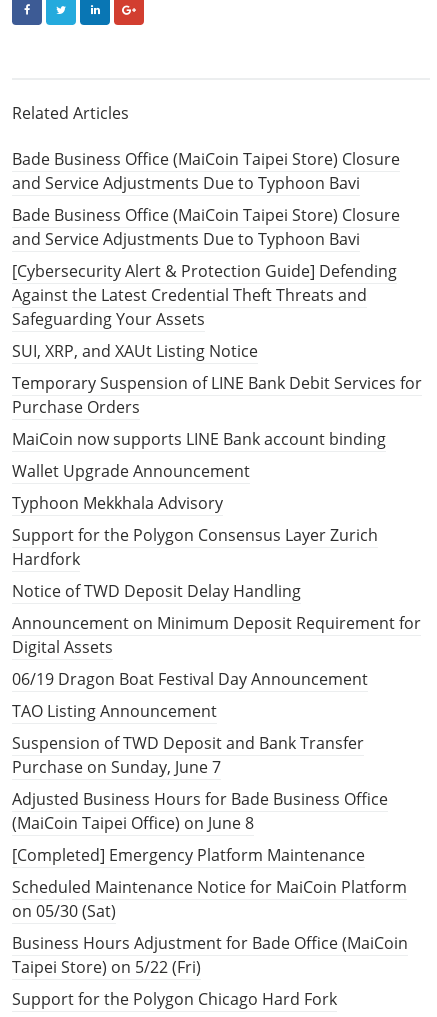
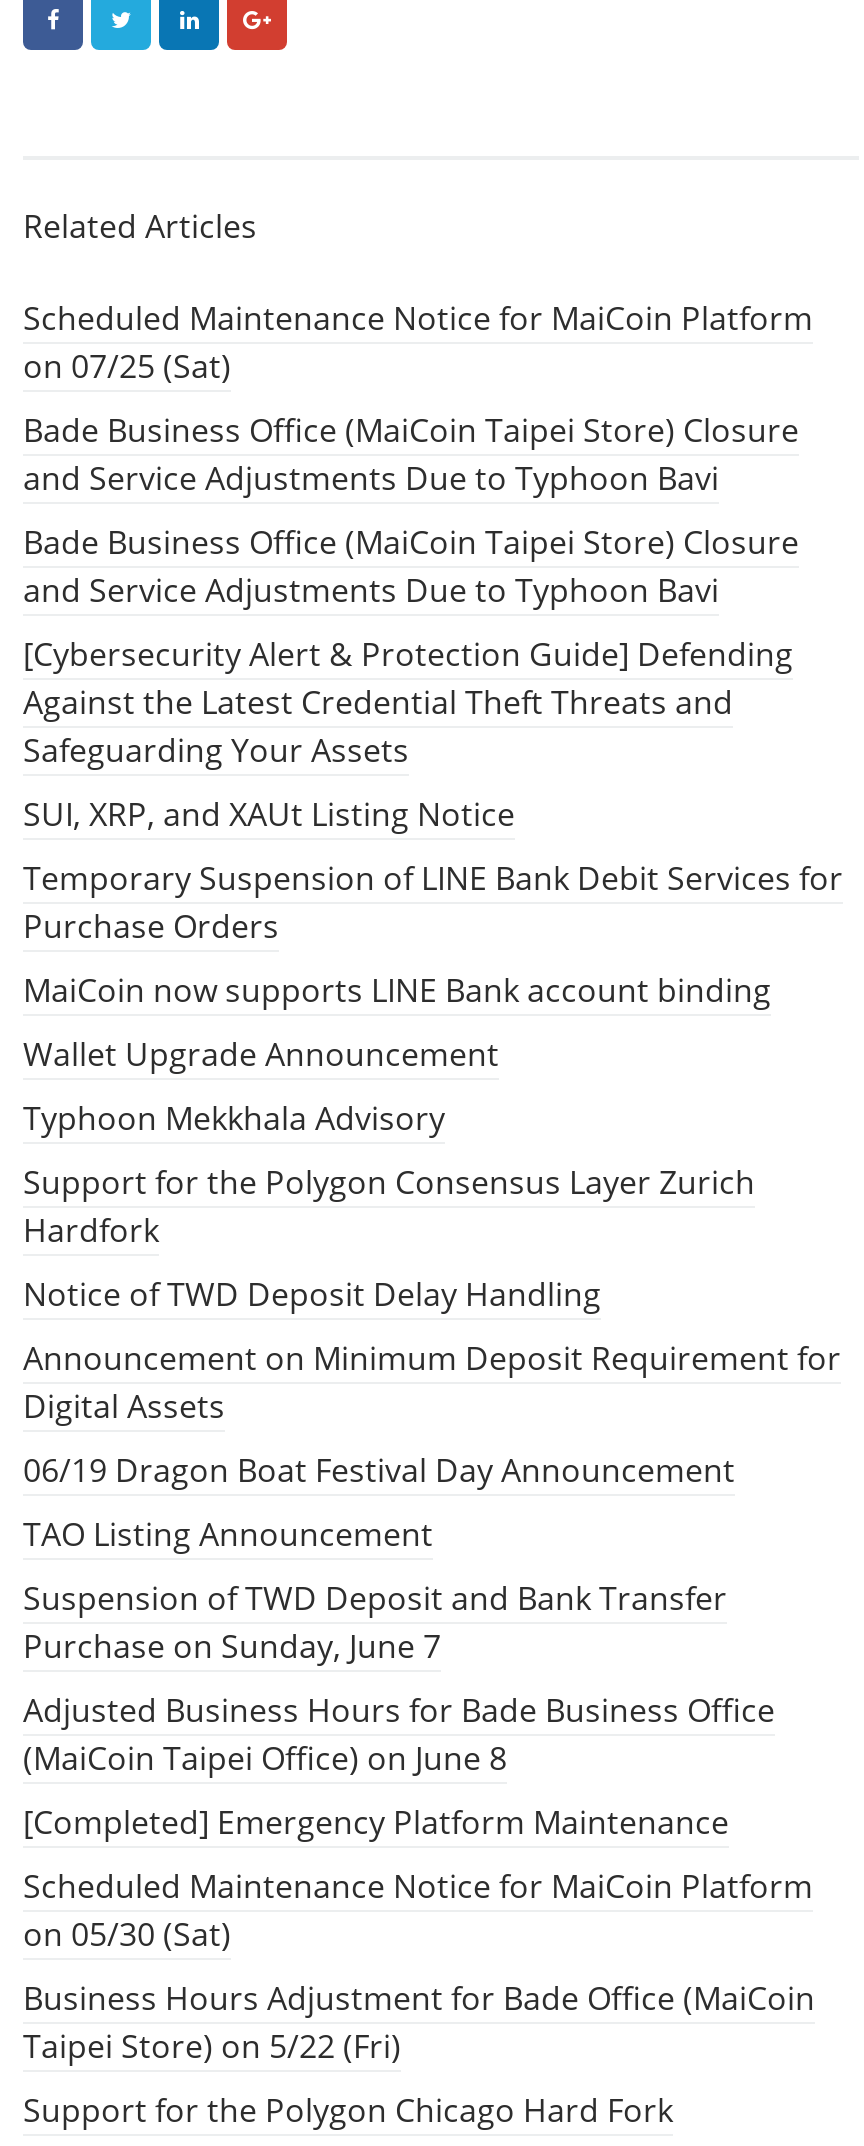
+ Scheduled Maintenance Notice for MaiCoin Platform
+ on 07/25 (Sat)
